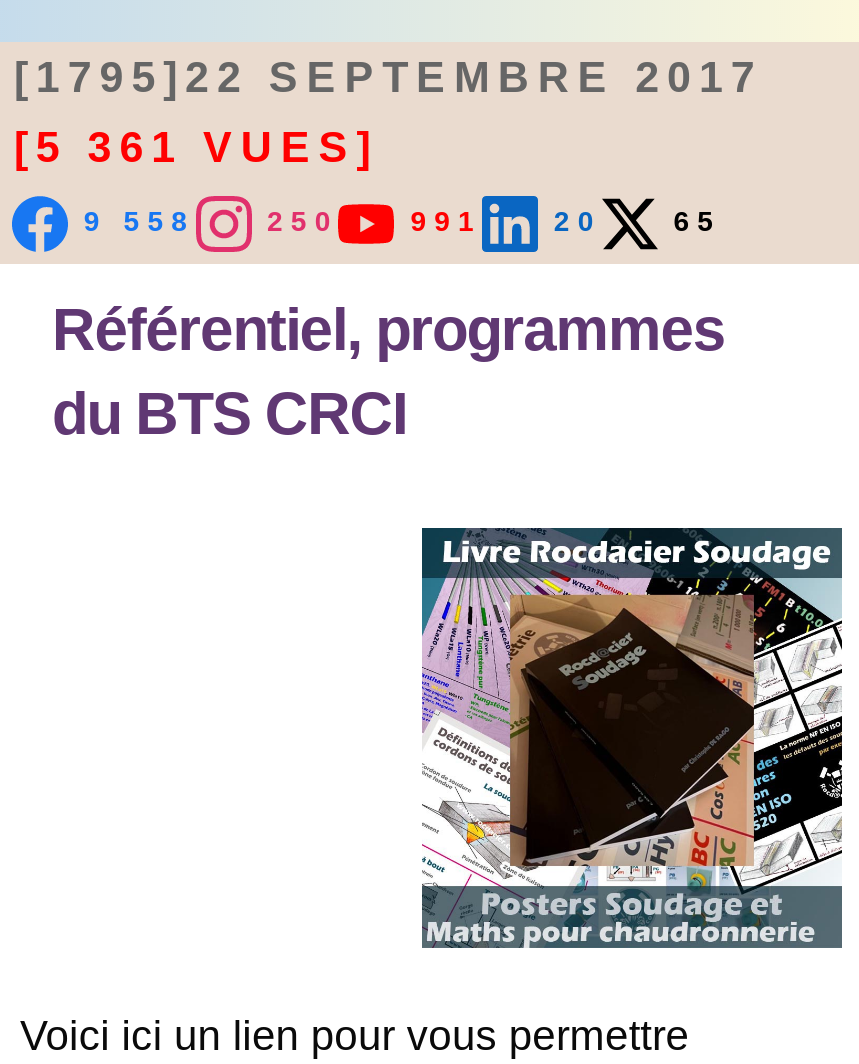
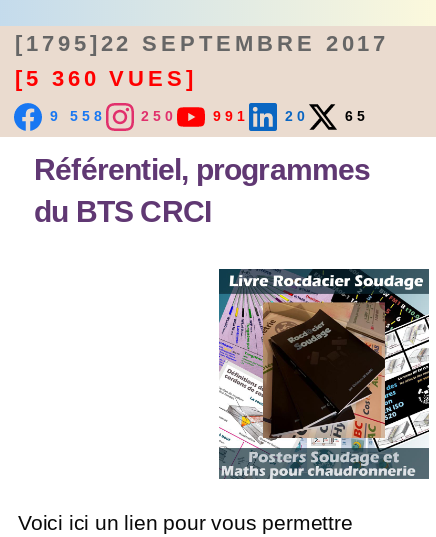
- [5 361 VUES]
+ [5 360 VUES]
